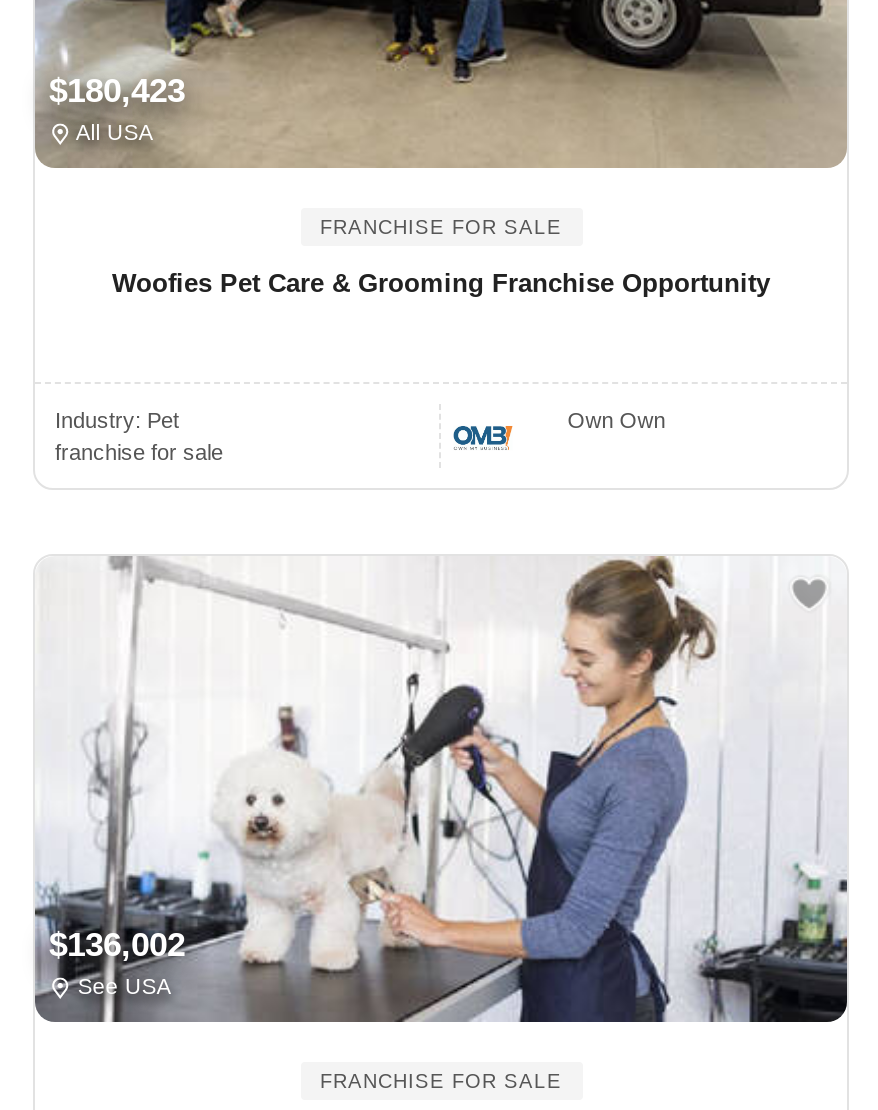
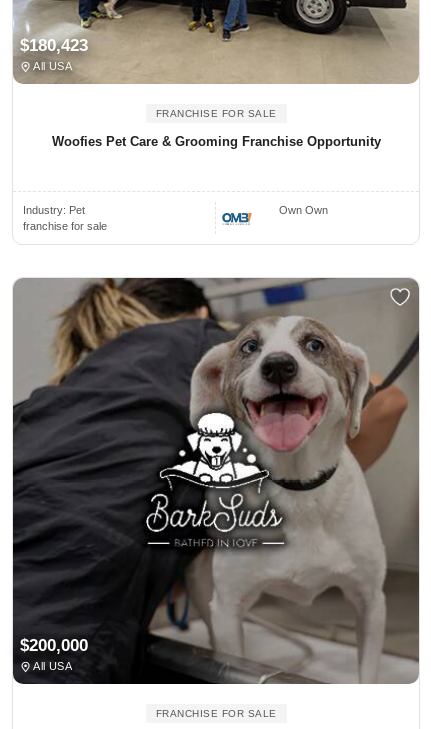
- [image]
- $136,002
+ [image]
+ $200,000

- See USA
+ All USA
